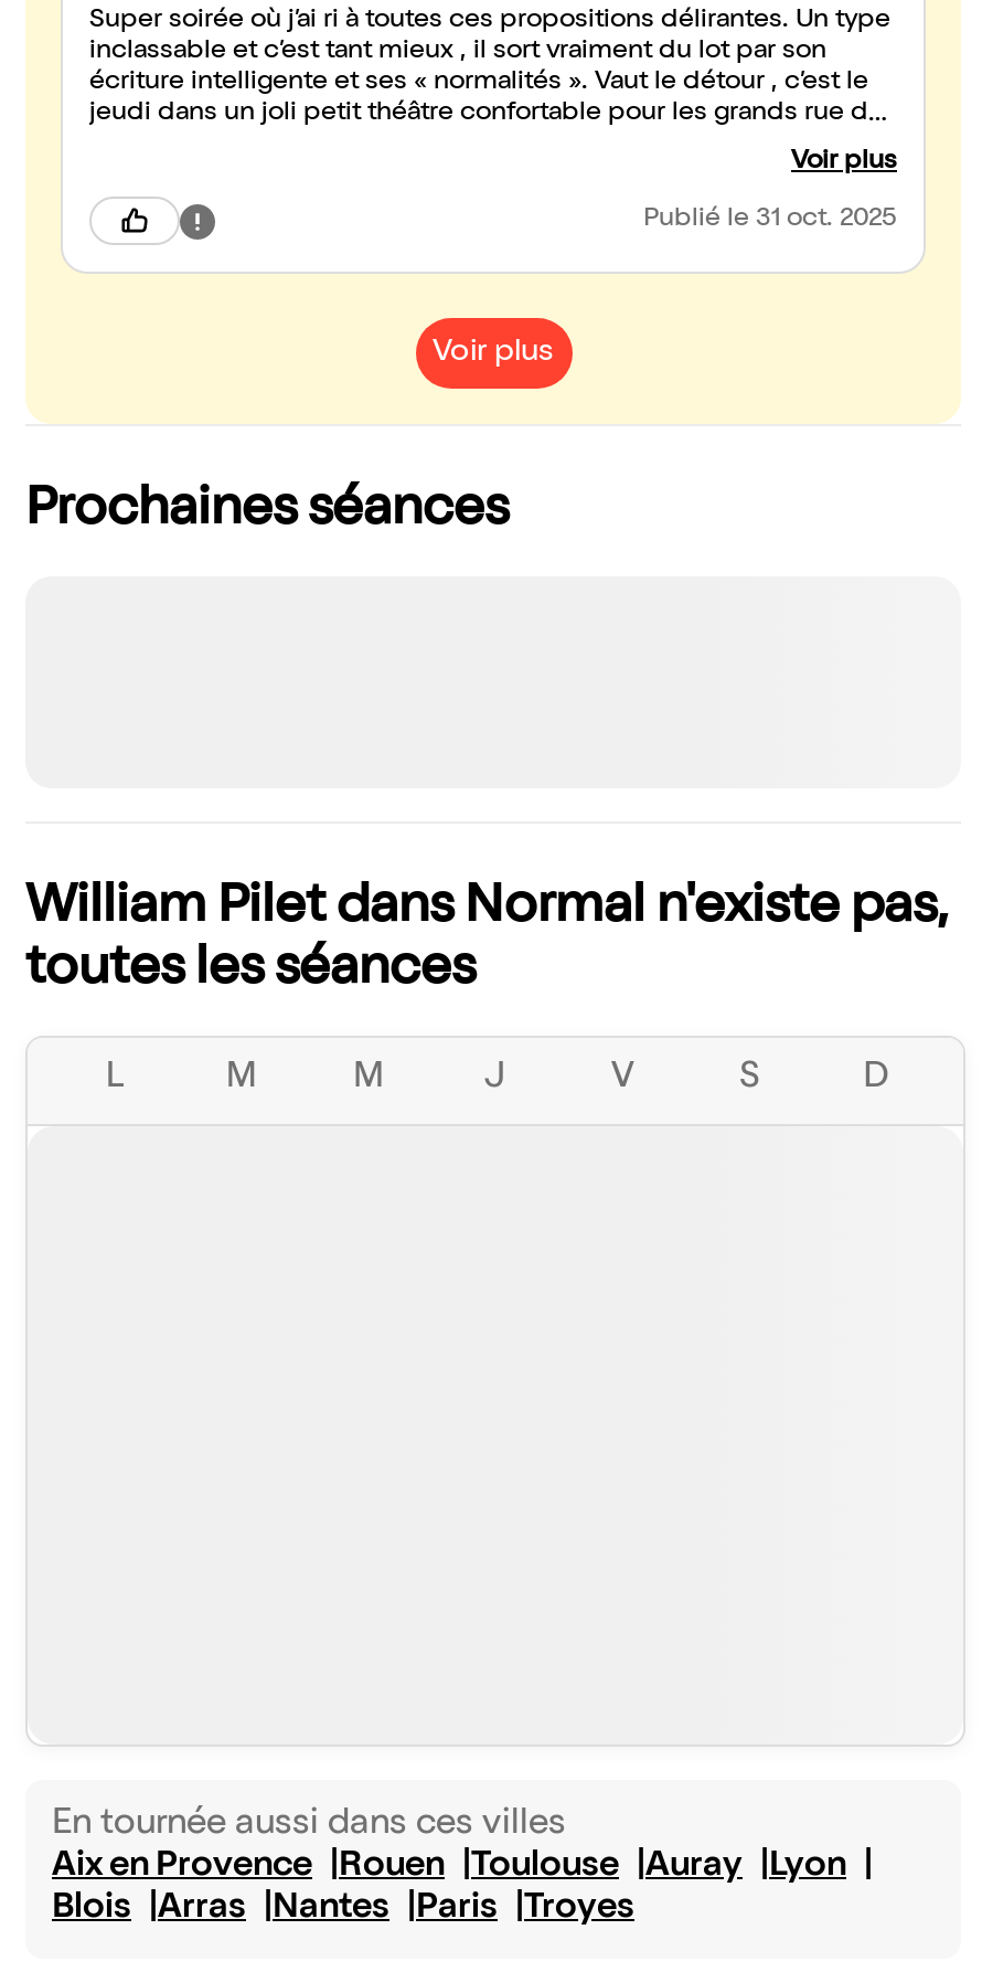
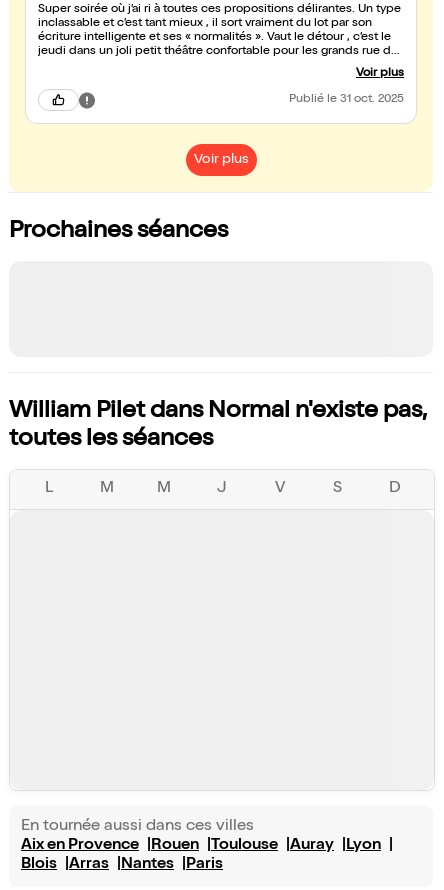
- Troyes
